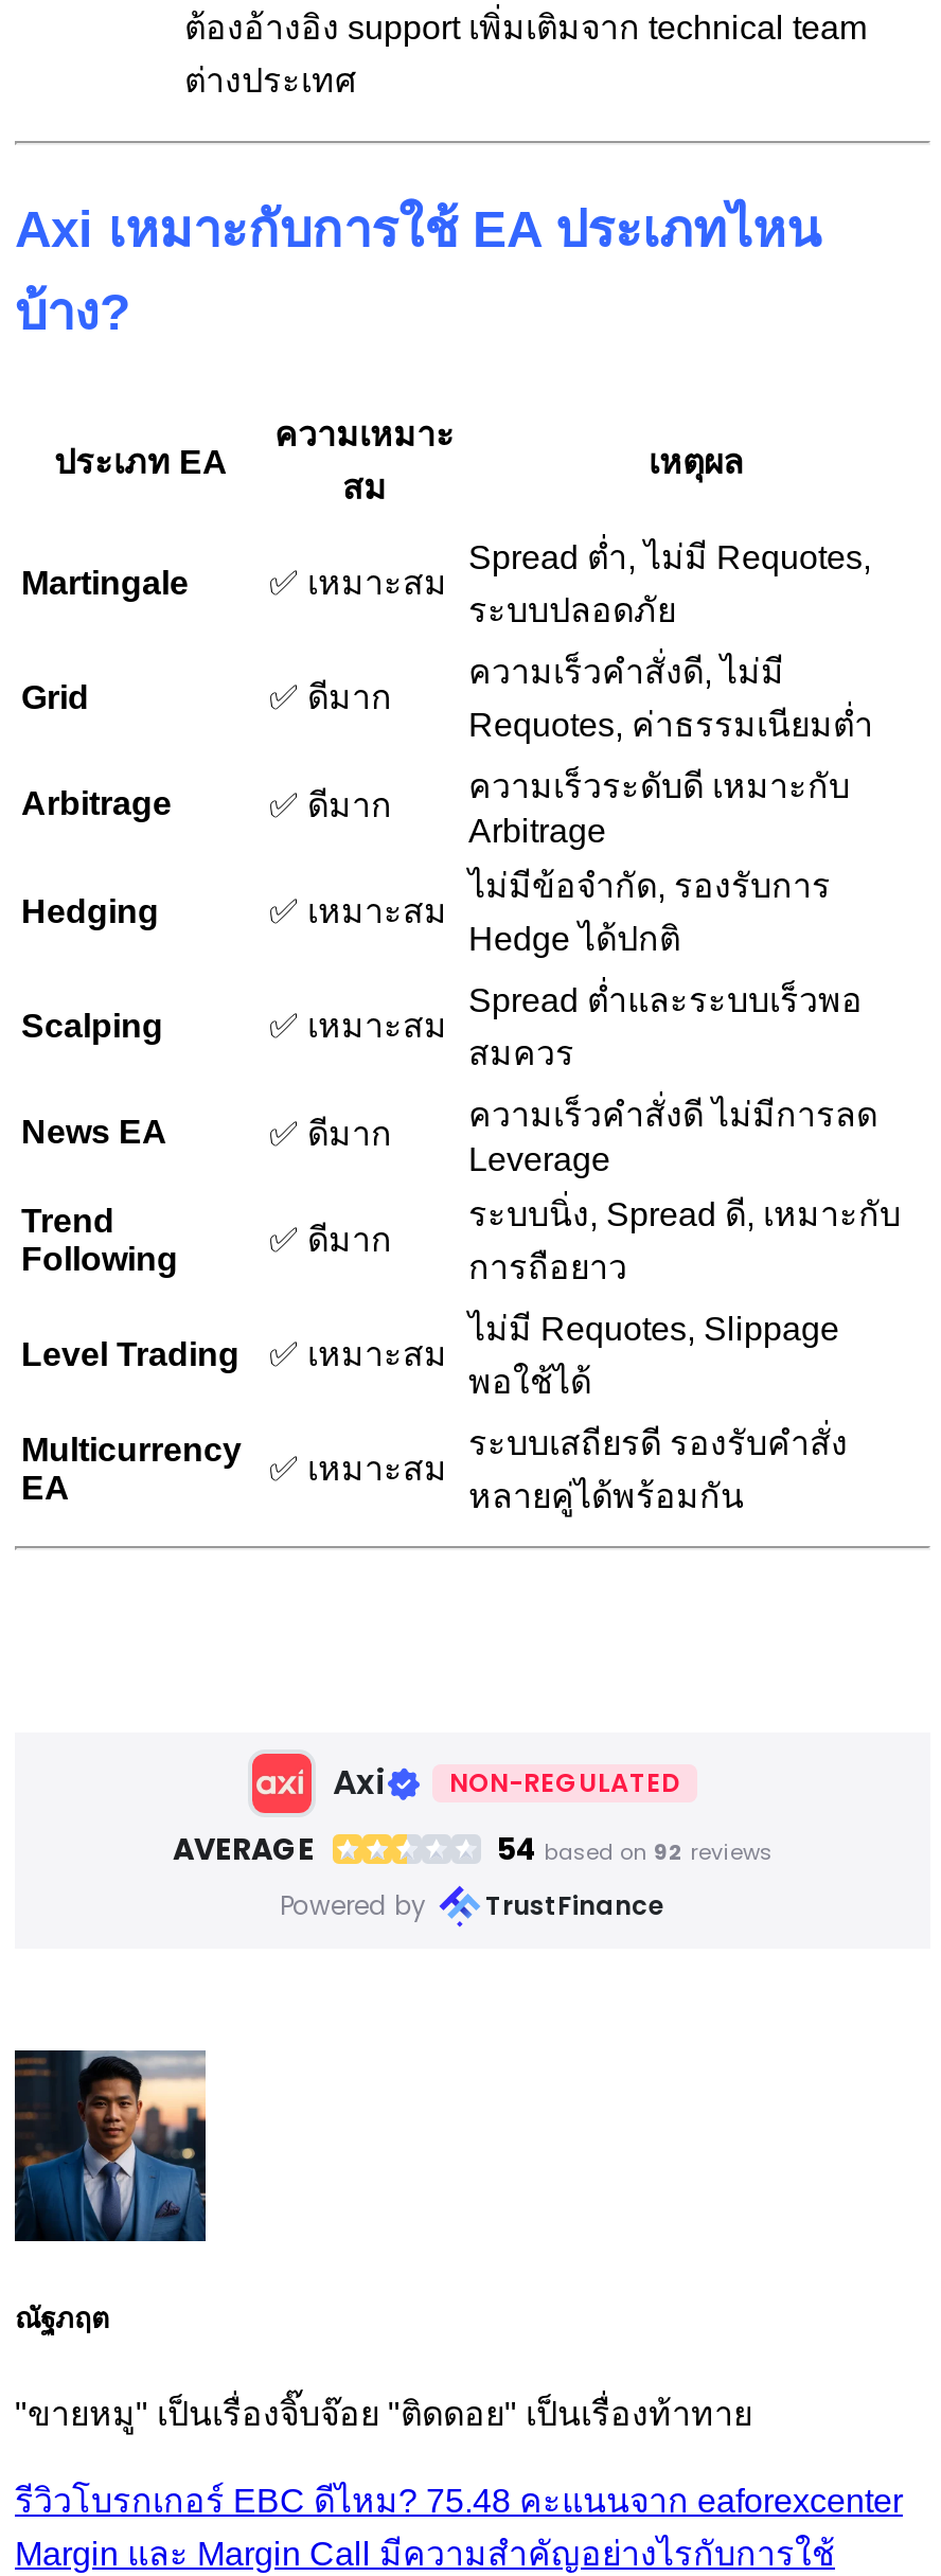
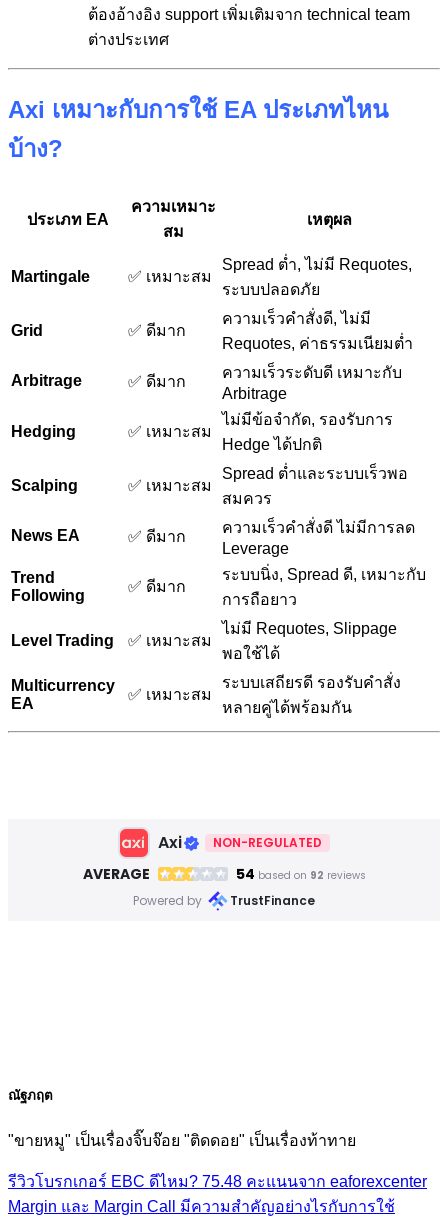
- [image]
